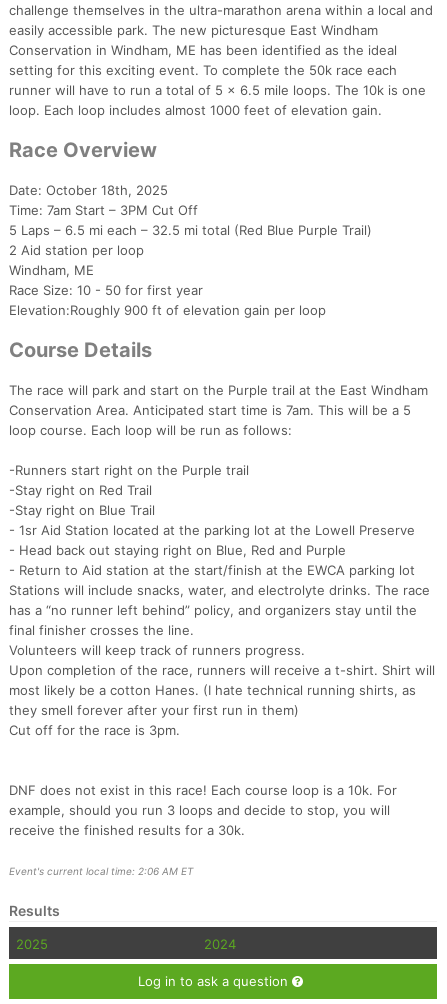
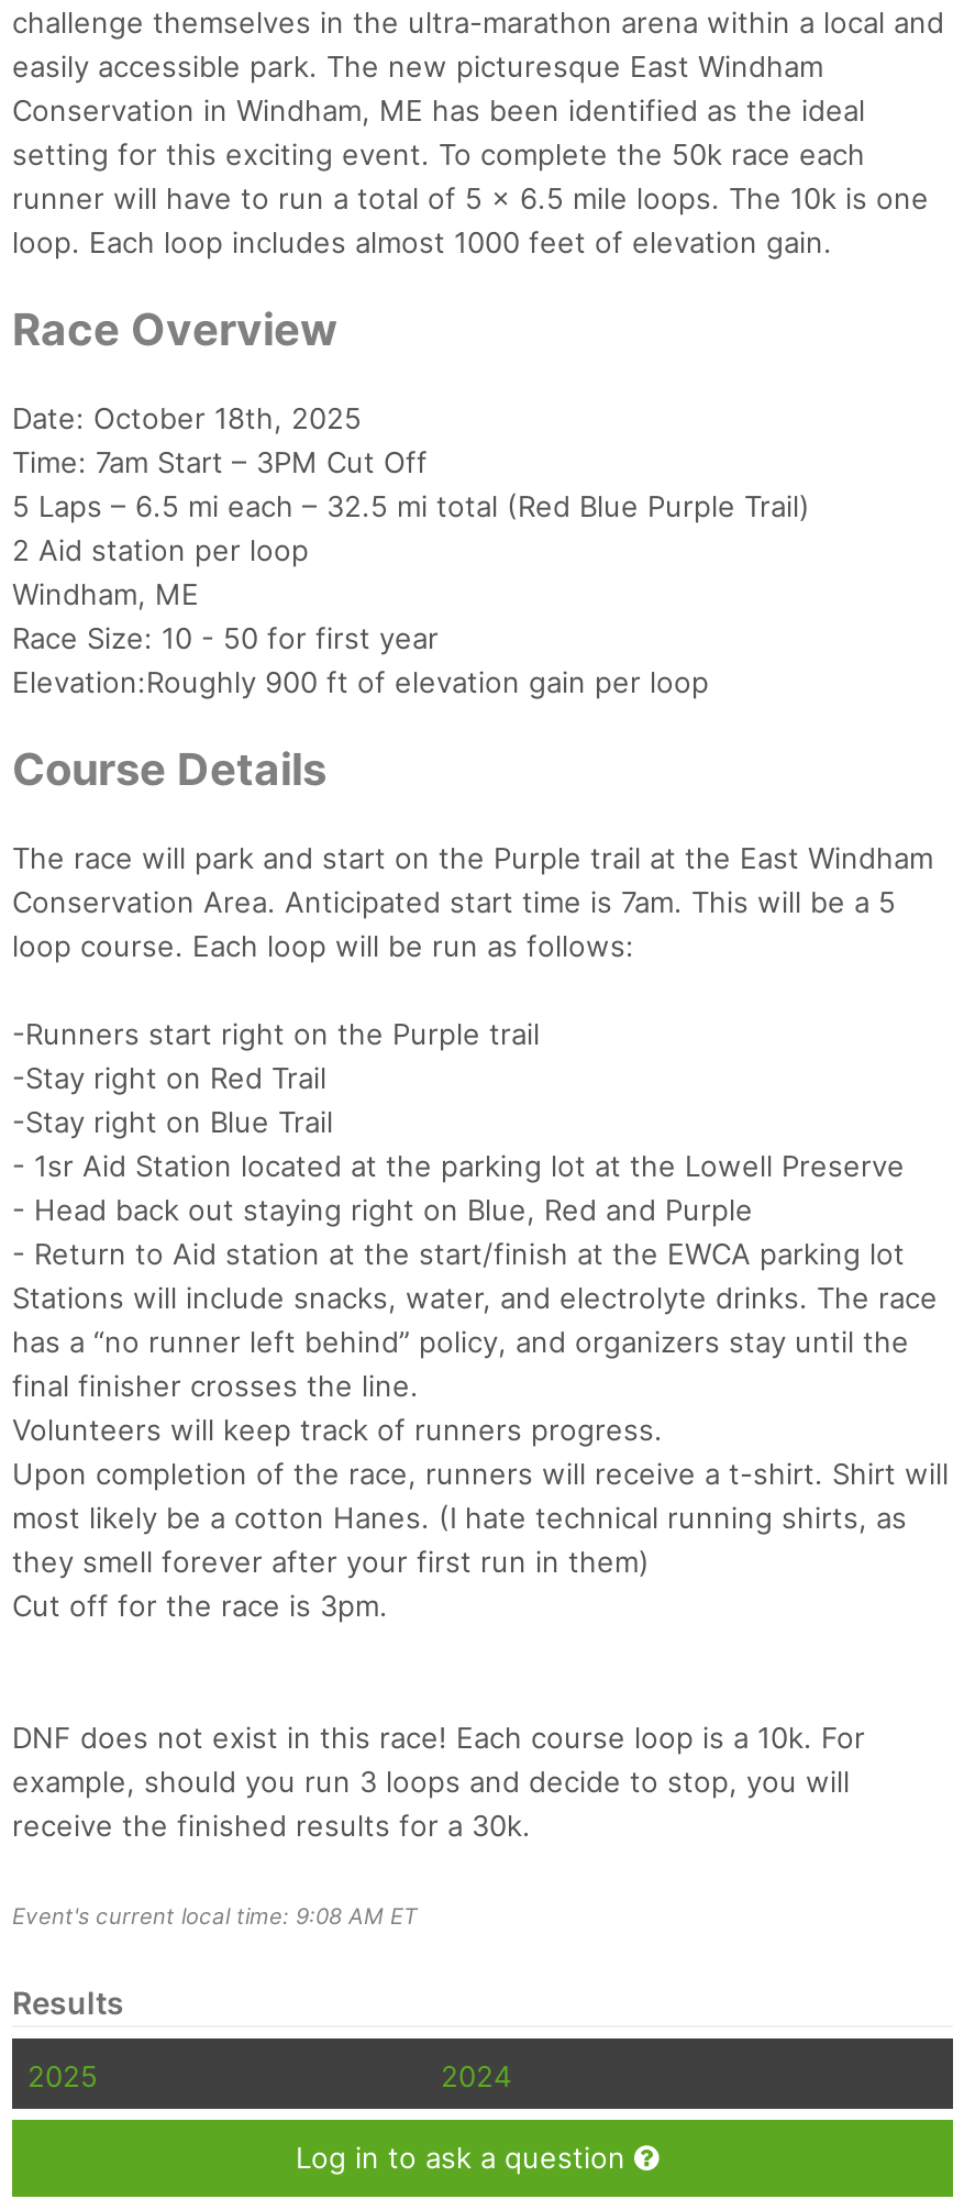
- Event's current local time: 2:06 AM ET
+ Event's current local time: 9:08 AM ET
